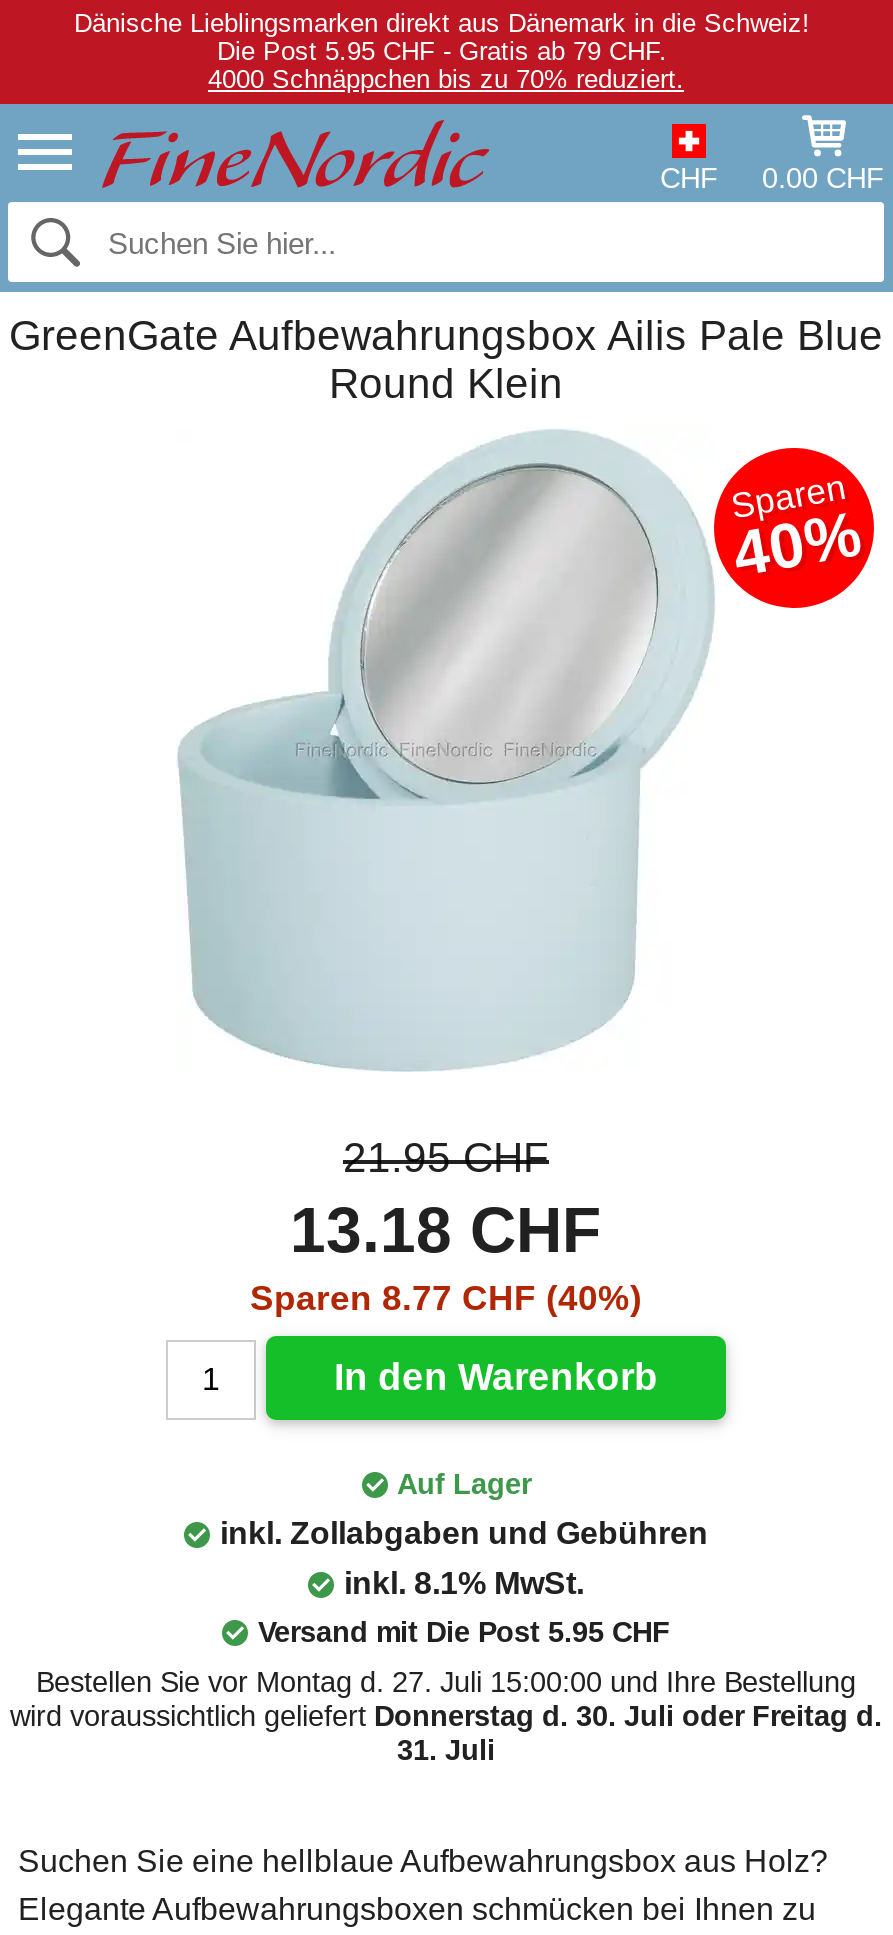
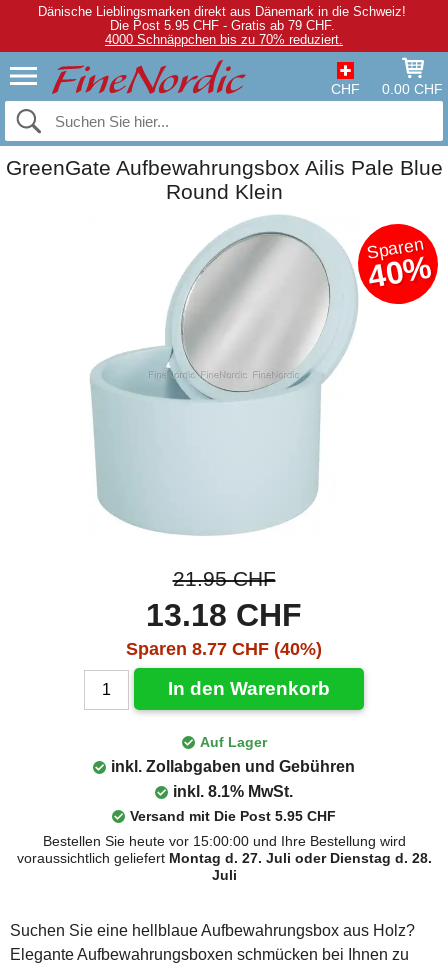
- Bestellen Sie vor Montag d. 27. Juli 15:00:00 und Ihre Bestellung
- wird voraussichtlich geliefert Donnerstag d. 30. Juli oder Freitag d.
- 31. Juli
+ Bestellen Sie heute vor 15:00:00 und Ihre Bestellung wird
+ voraussichtlich geliefert Montag d. 27. Juli oder Dienstag d. 28.
+ Juli
